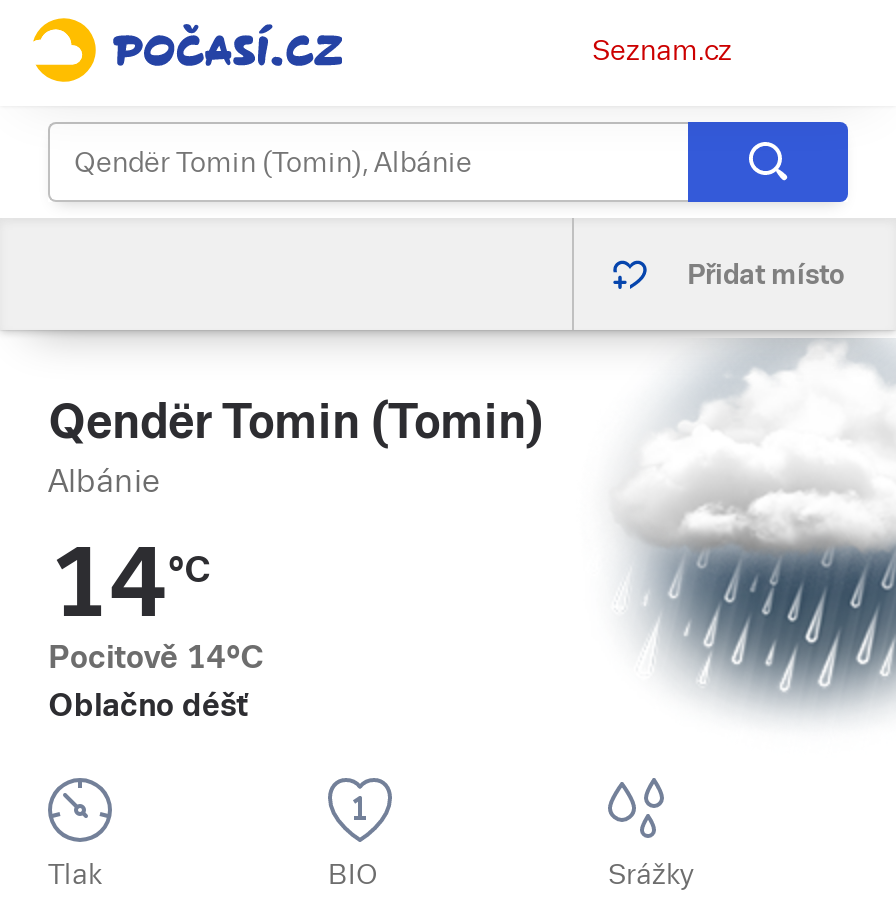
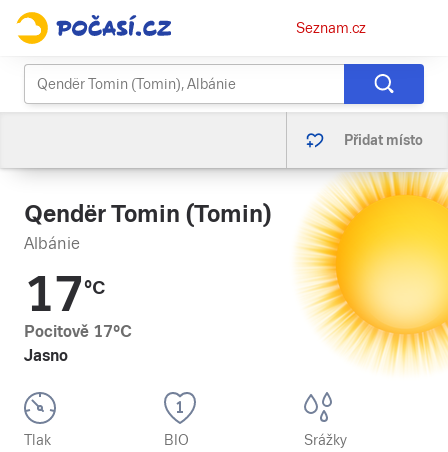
- [image]
+ [image]

- 14°C
- Pocitově 14°C
- Oblačno déšť
+ 17°C
+ Pocitově 17°C
+ Jasno
